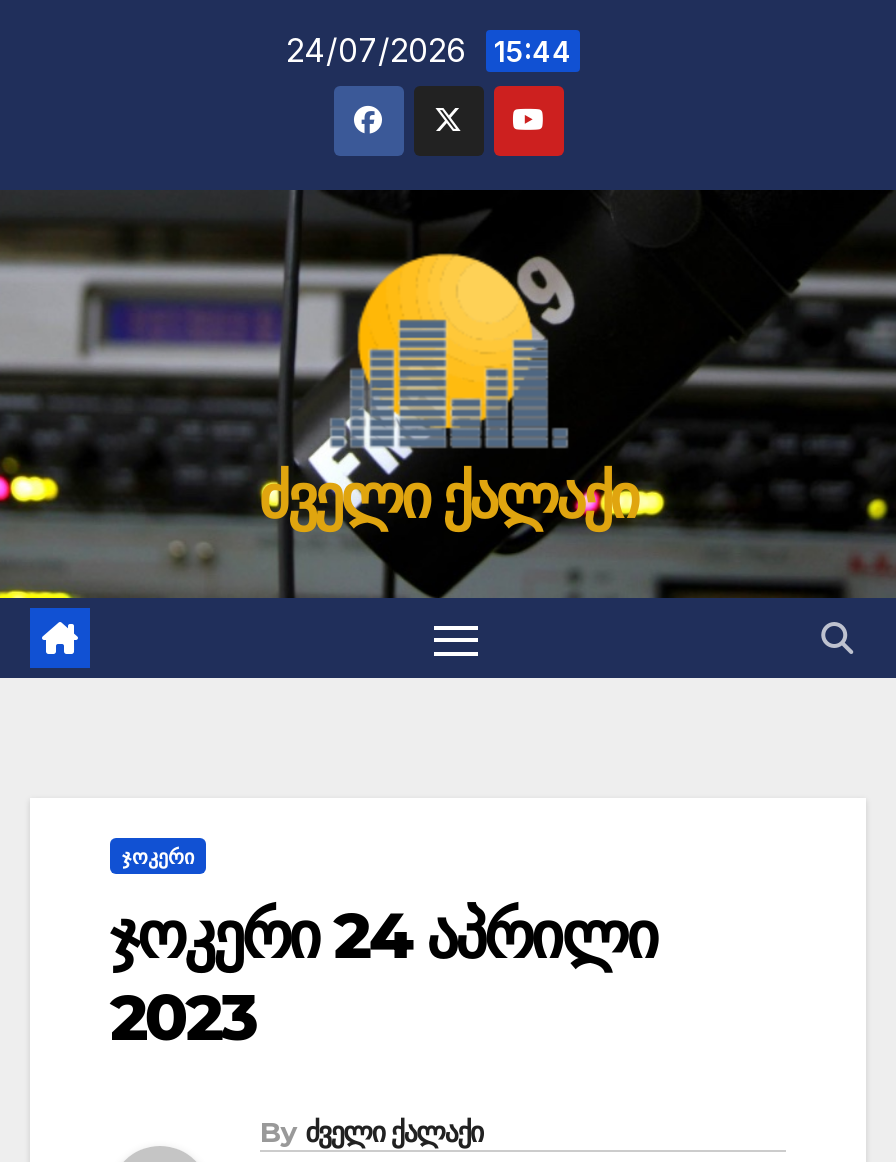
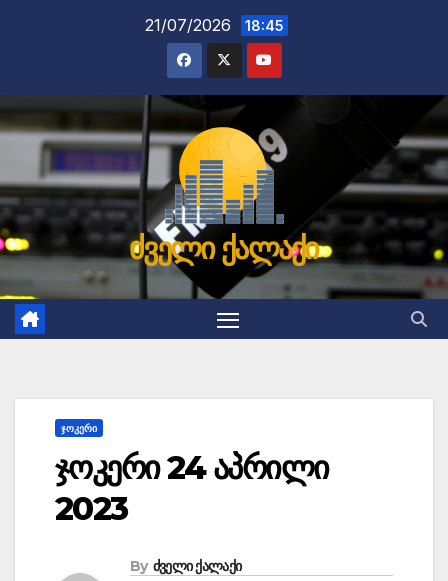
- 24/07/2026 15:44
+ 21/07/2026 18:45
